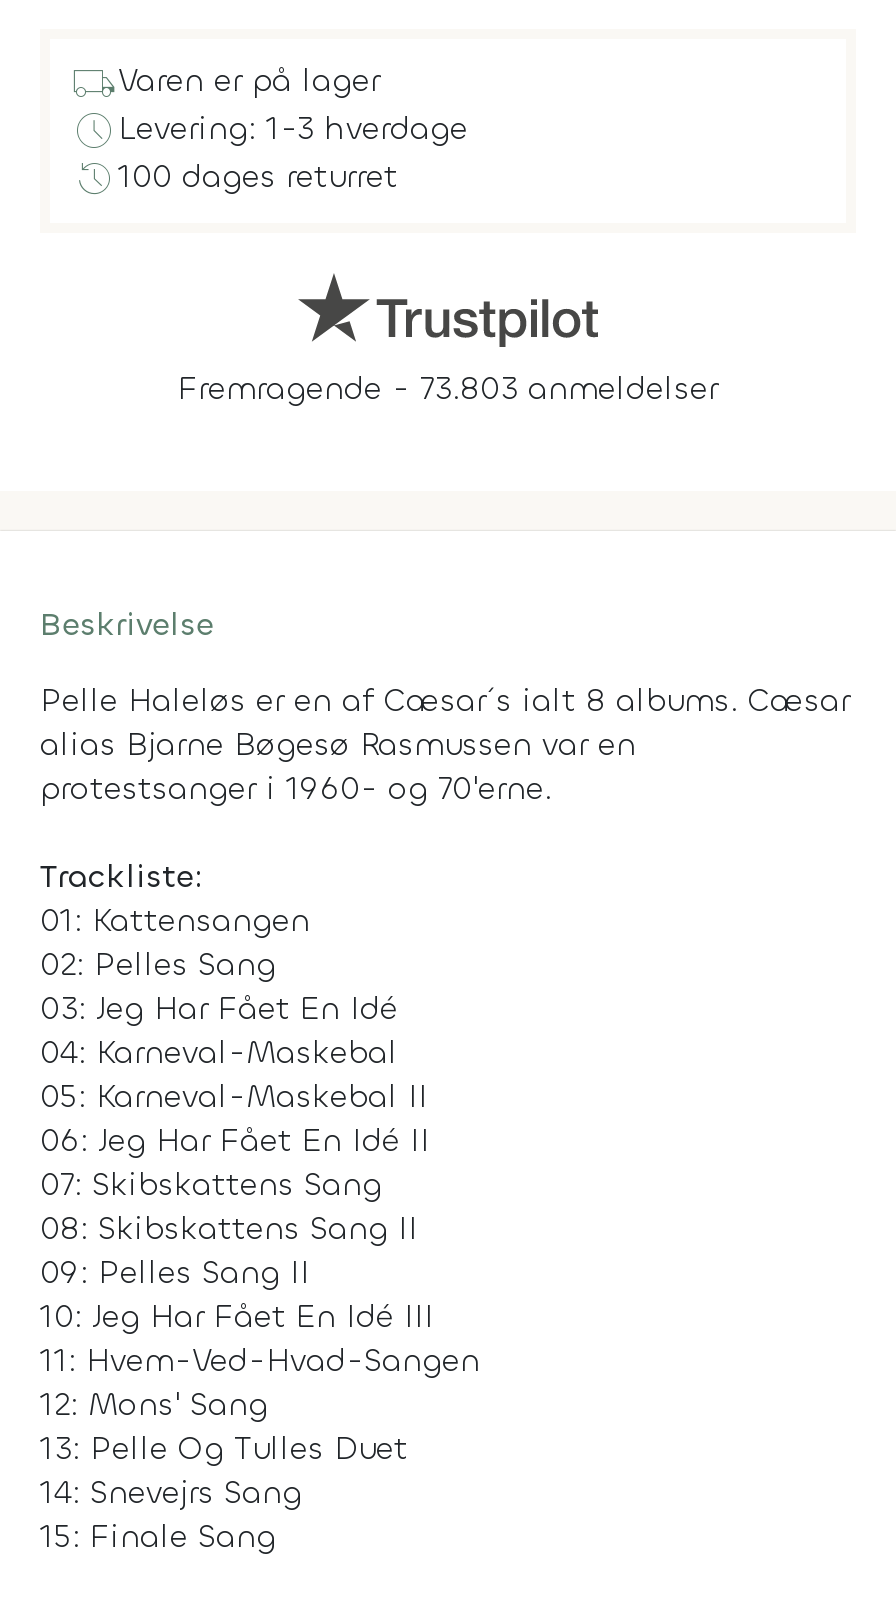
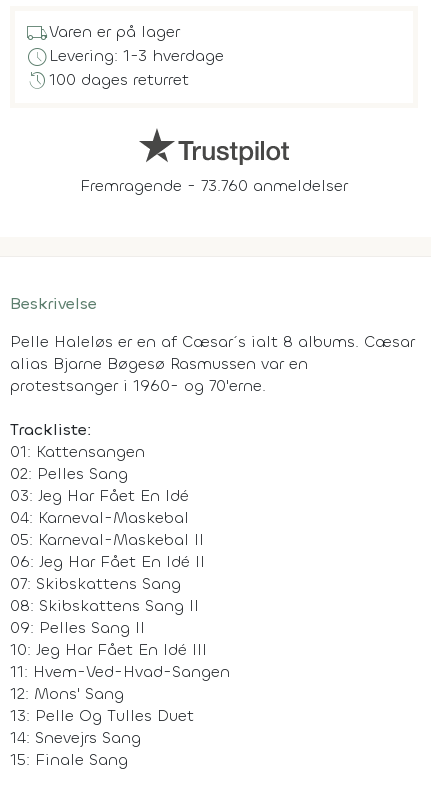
- Fremragende - 73.803 anmeldelser
+ Fremragende - 73.760 anmeldelser
